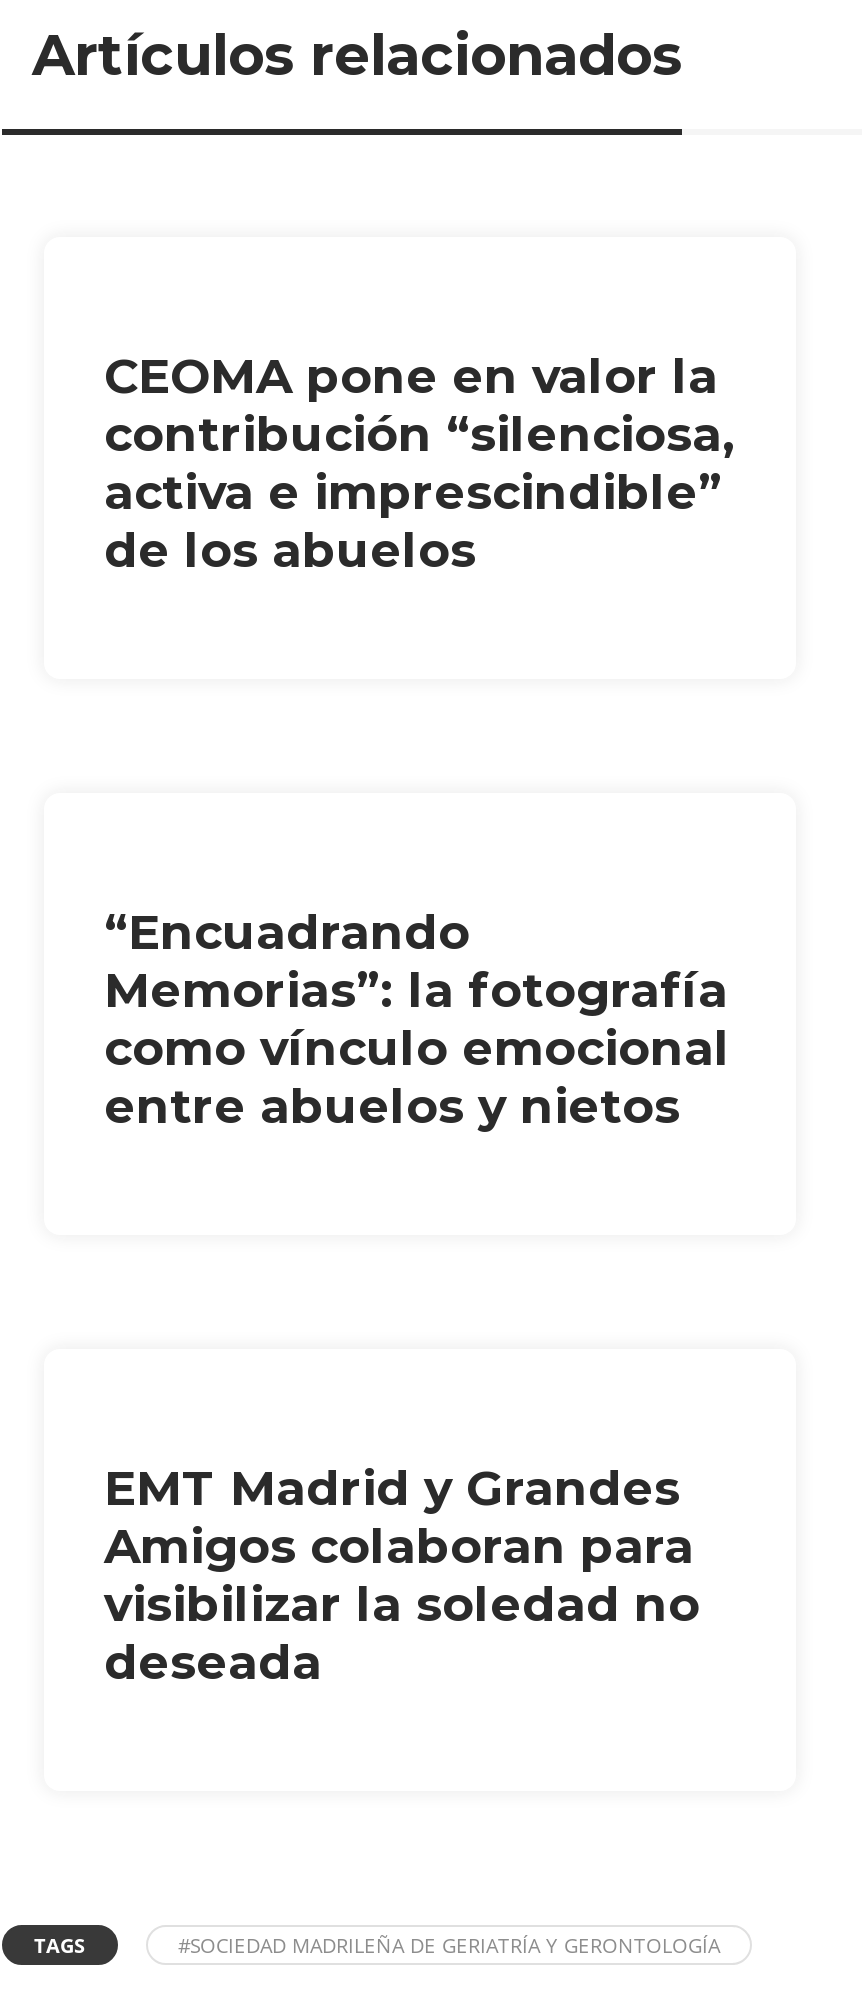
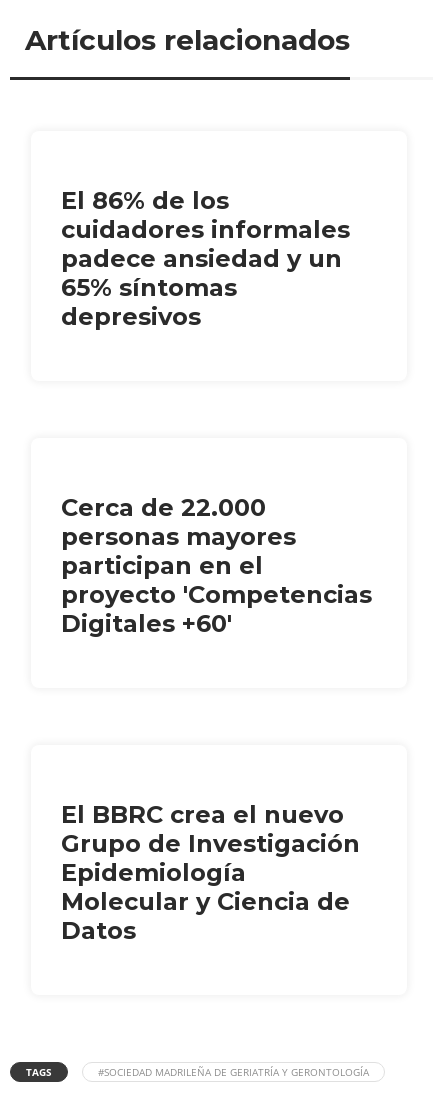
- CEOMA pone en valor la
- contribución “silenciosa,
- activa e imprescindible”
- de los abuelos
+ El 86% de los
+ cuidadores informales
+ padece ansiedad y un
+ 65% síntomas
+ depresivos

- “Encuadrando
- Memorias”: la fotografía
- como vínculo emocional
- entre abuelos y nietos
+ Cerca de 22.000
+ personas mayores
+ participan en el
+ proyecto 'Competencias
+ Digitales +60'

- EMT Madrid y Grandes
- Amigos colaboran para
- visibilizar la soledad no
- deseada
+ El BBRC crea el nuevo
+ Grupo de Investigación
+ Epidemiología
+ Molecular y Ciencia de
+ Datos
